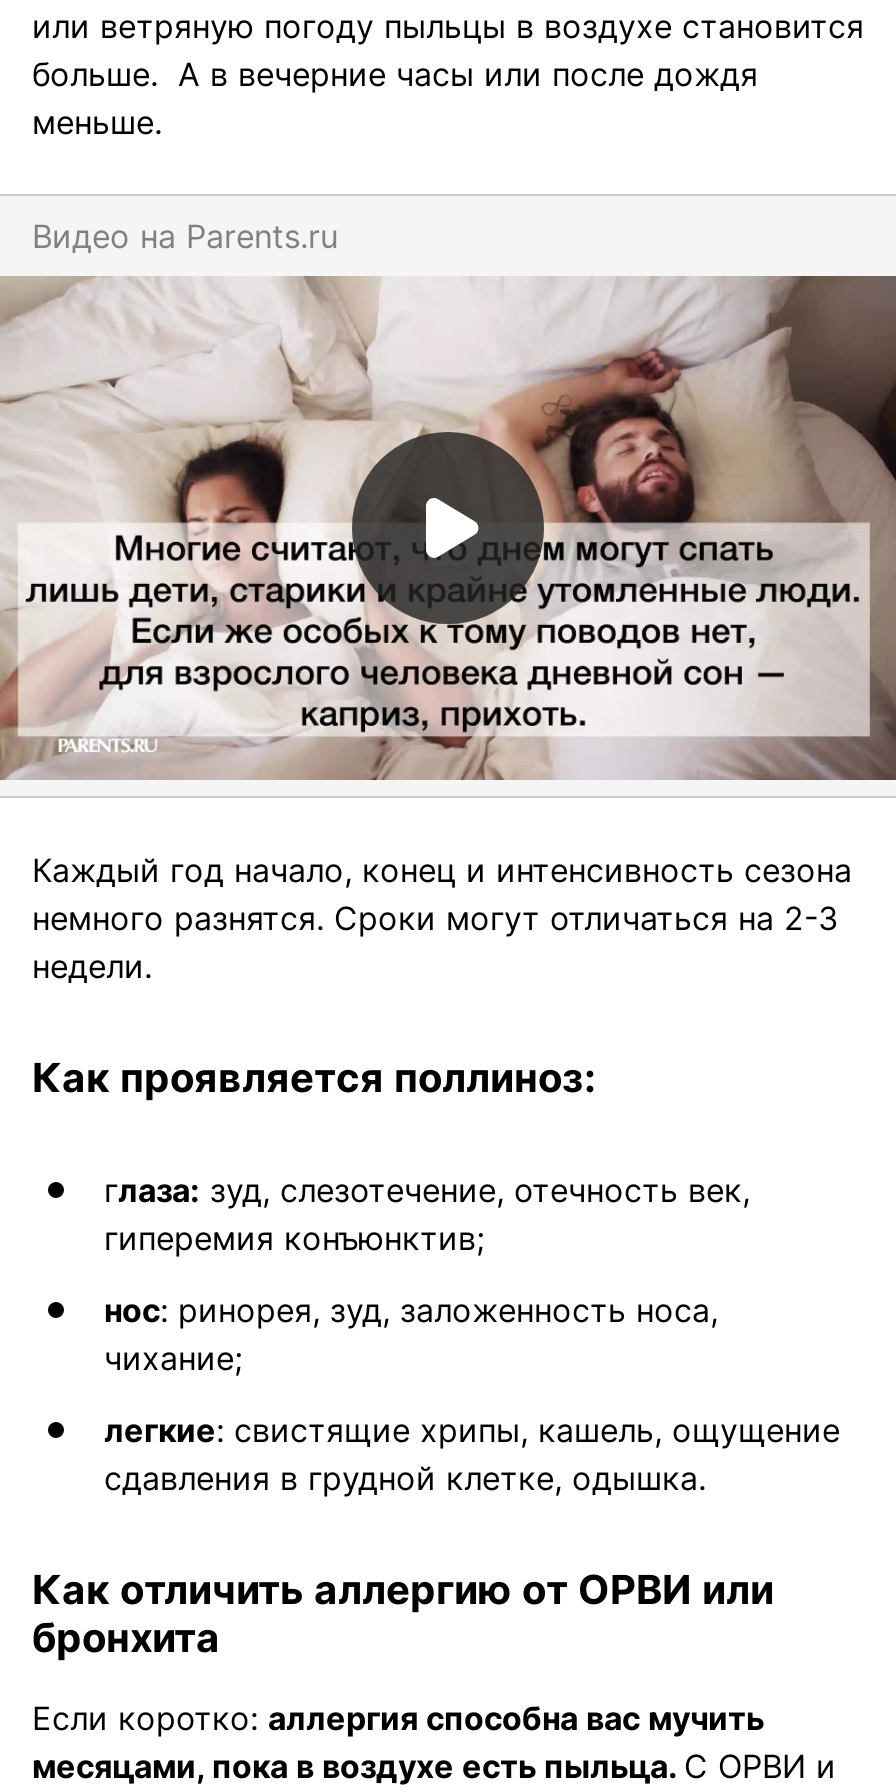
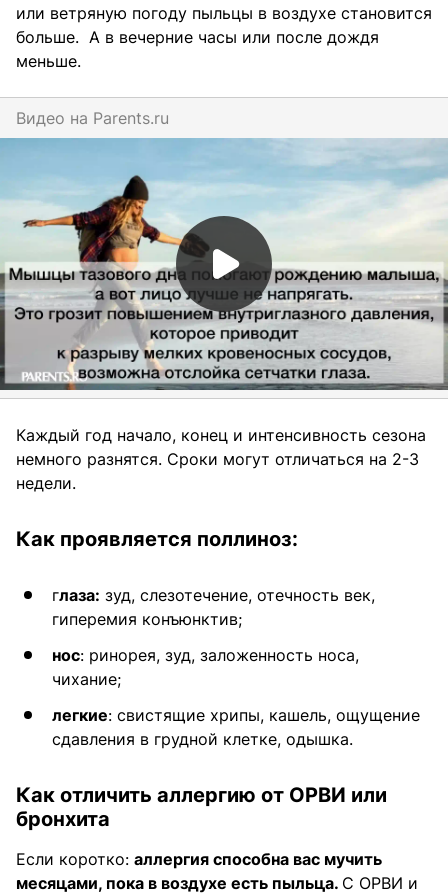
- [image]
+ [image]
